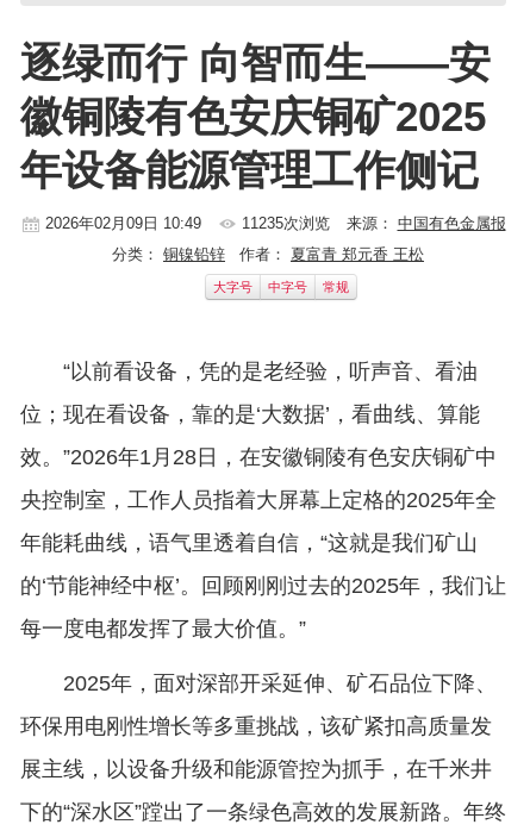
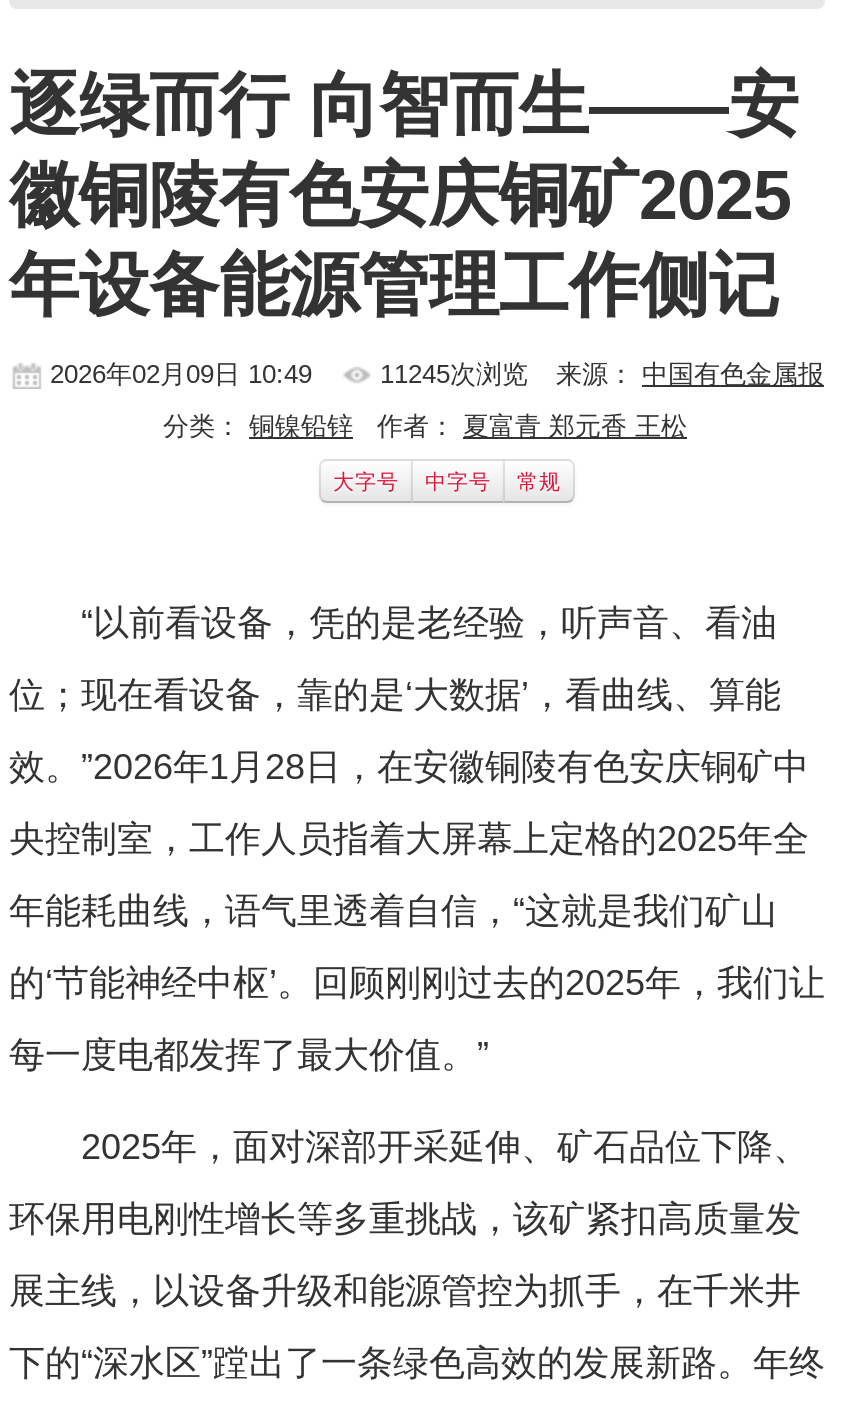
- 11235次浏览
+ 11245次浏览
